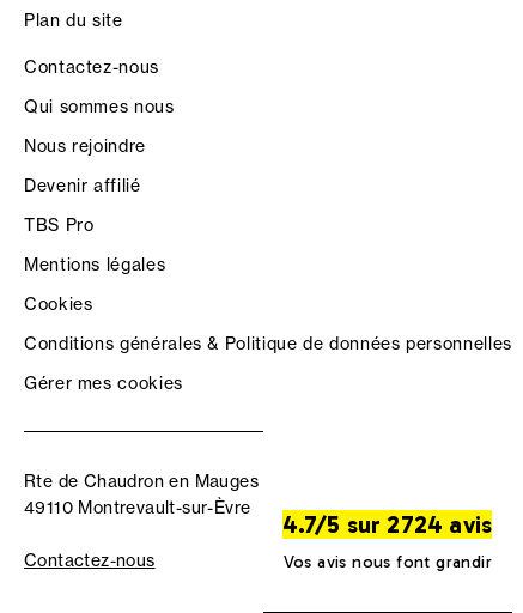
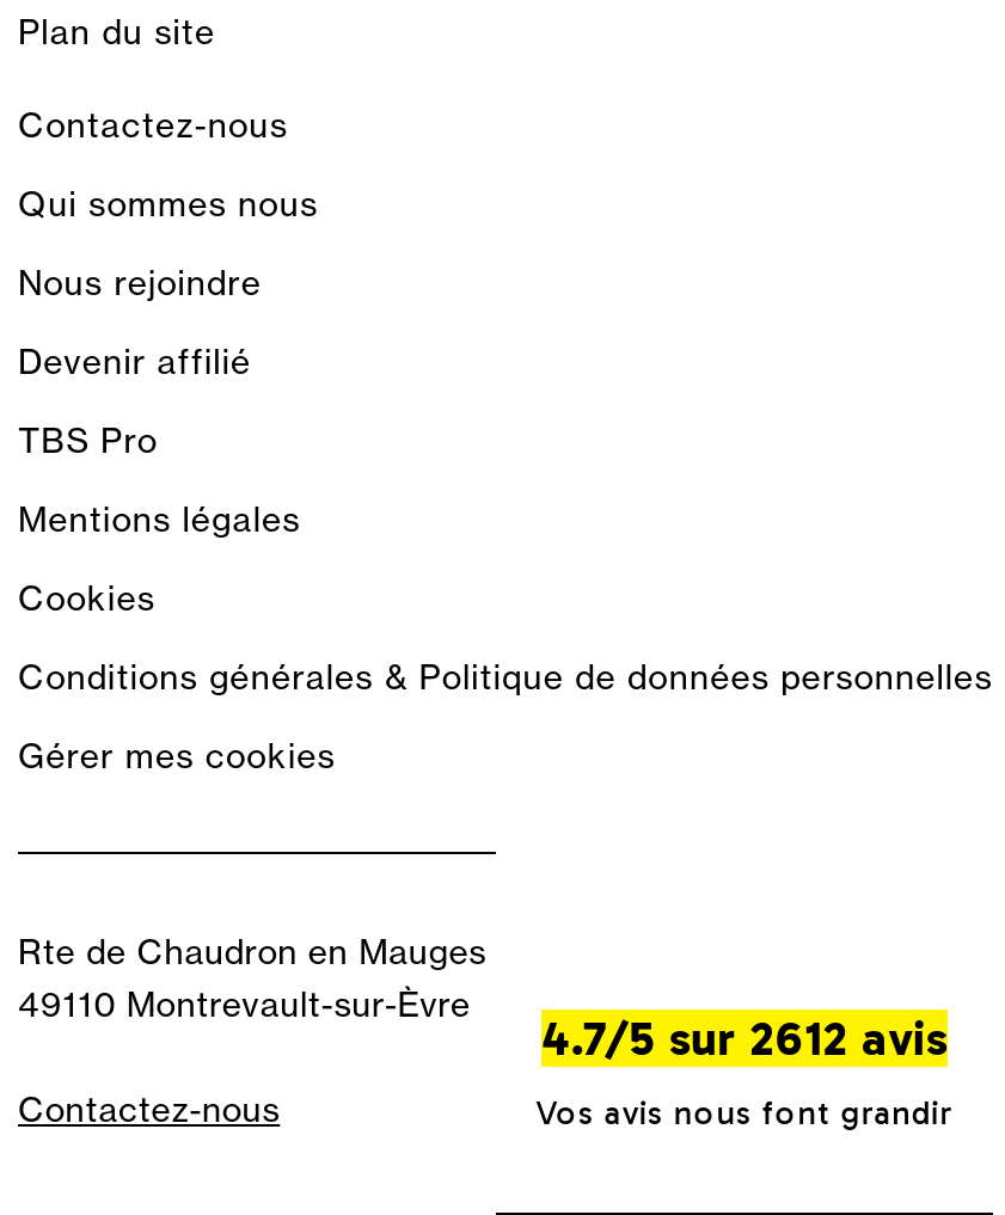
- 4.7/5 sur 2724 avis
+ 4.7/5 sur 2612 avis
